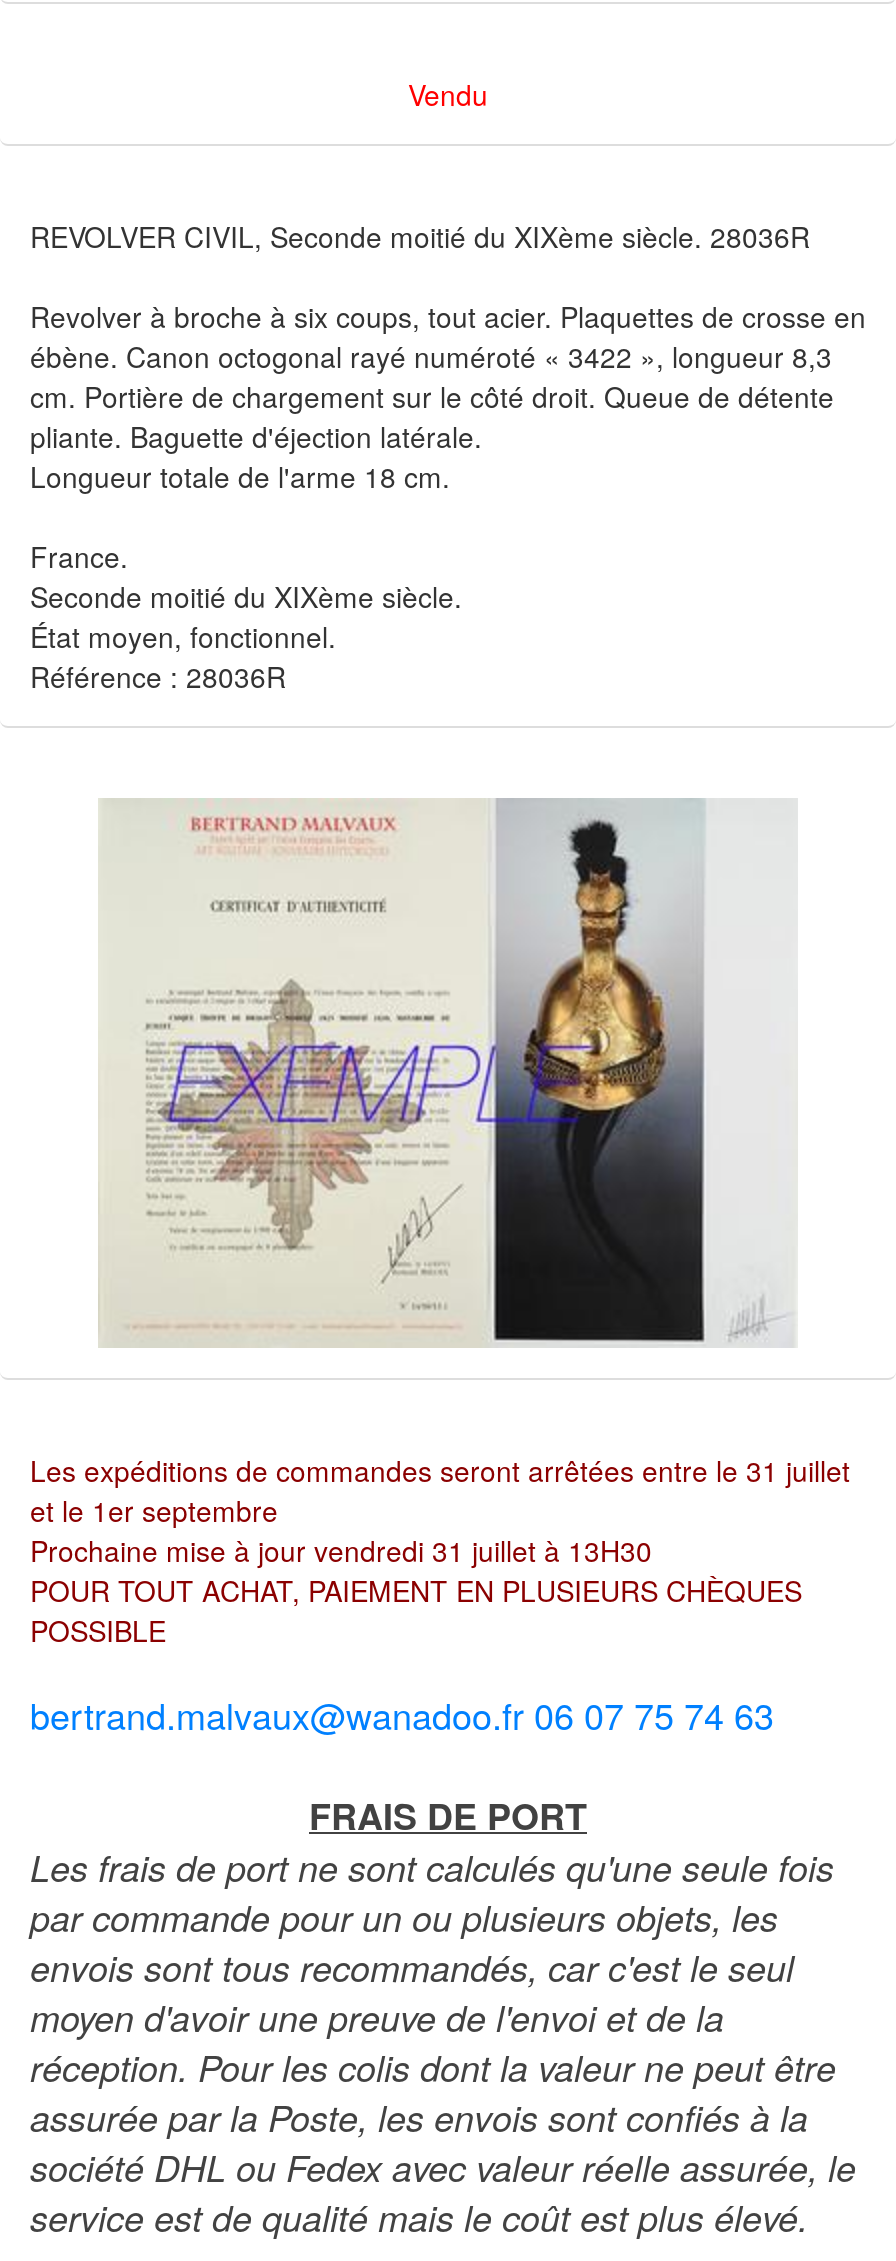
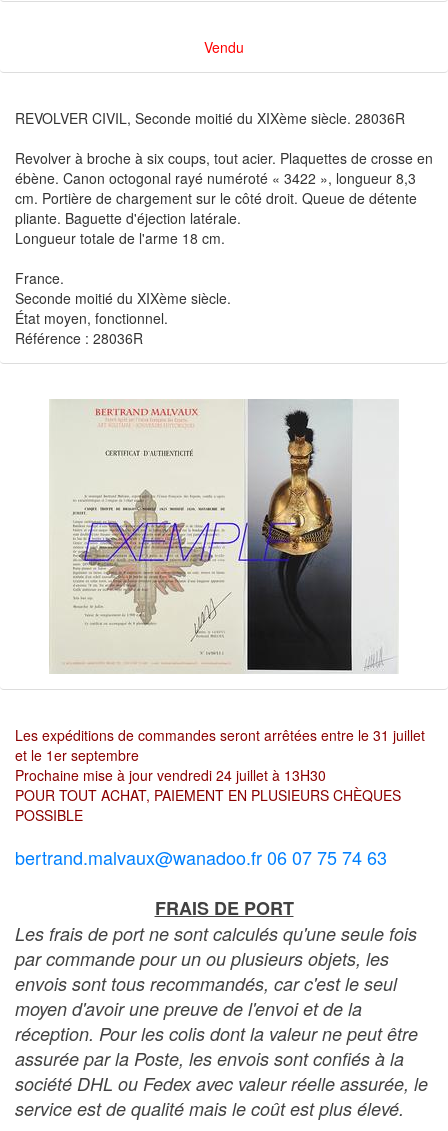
- Prochaine mise à jour vendredi 31 juillet à 13H30
+ Prochaine mise à jour vendredi 24 juillet à 13H30
